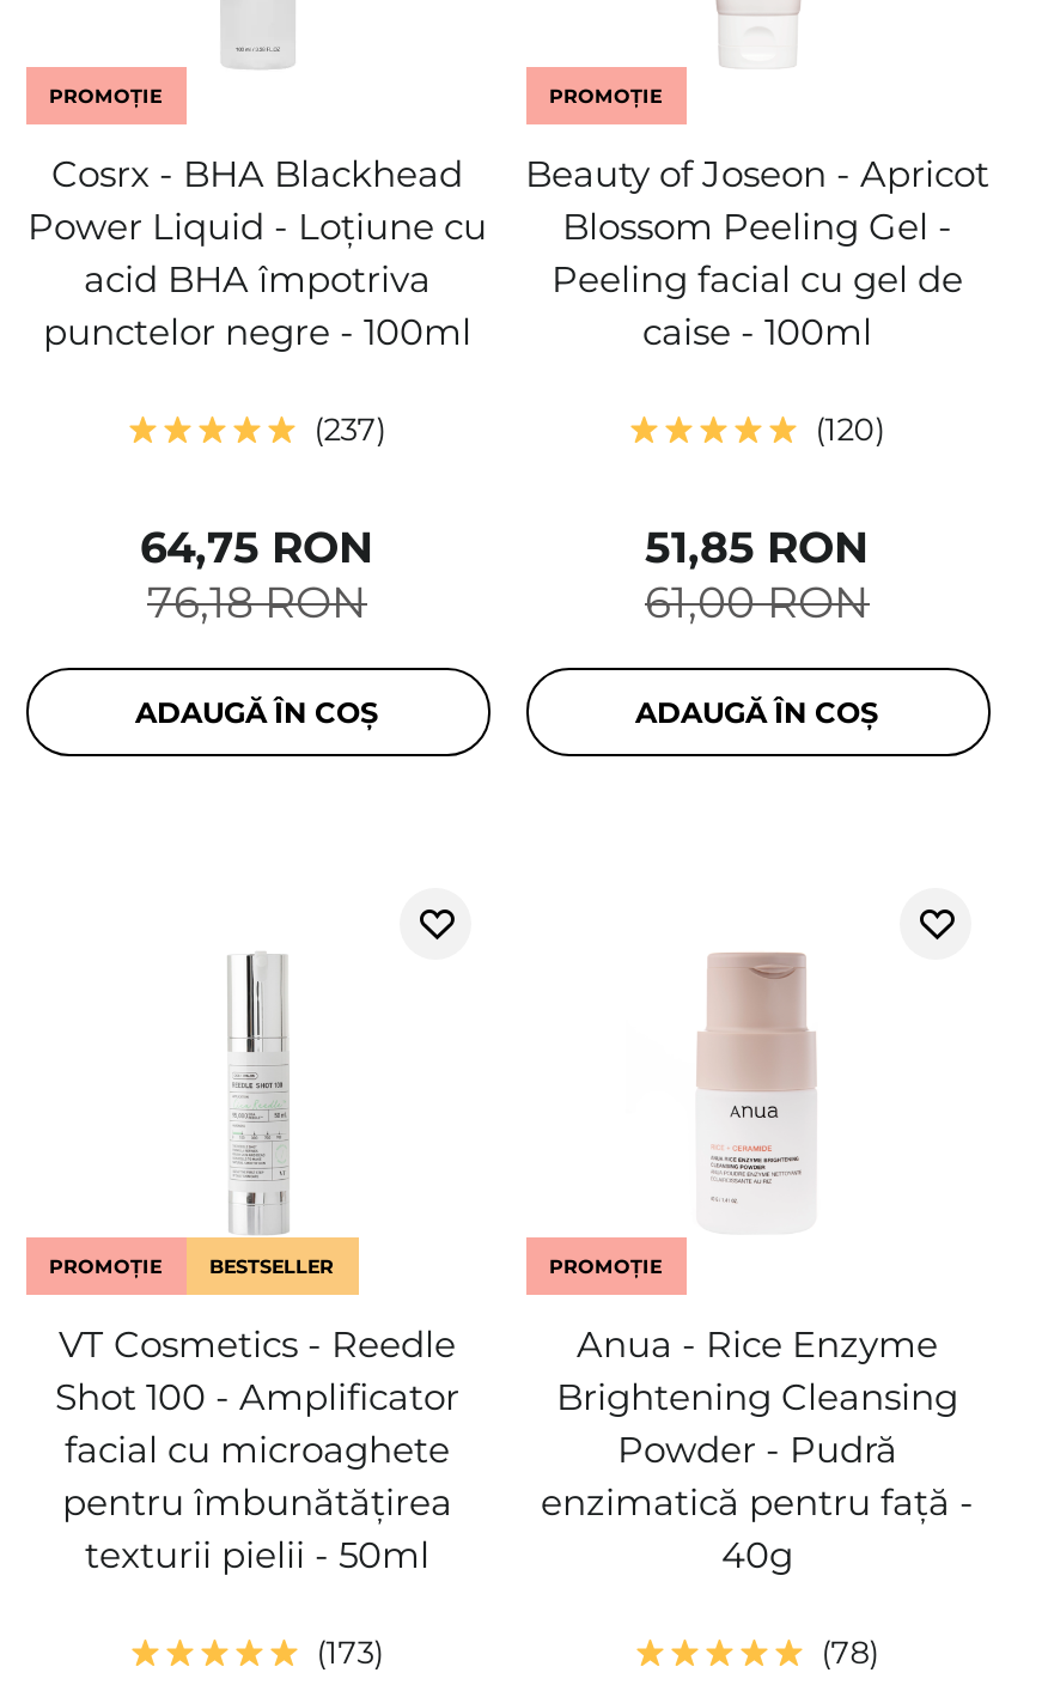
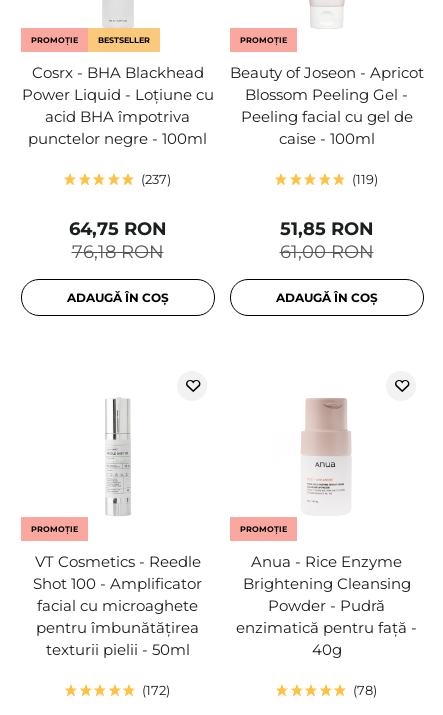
- 120
+ 119

moved up: BESTSELLER

- 173
+ 172
